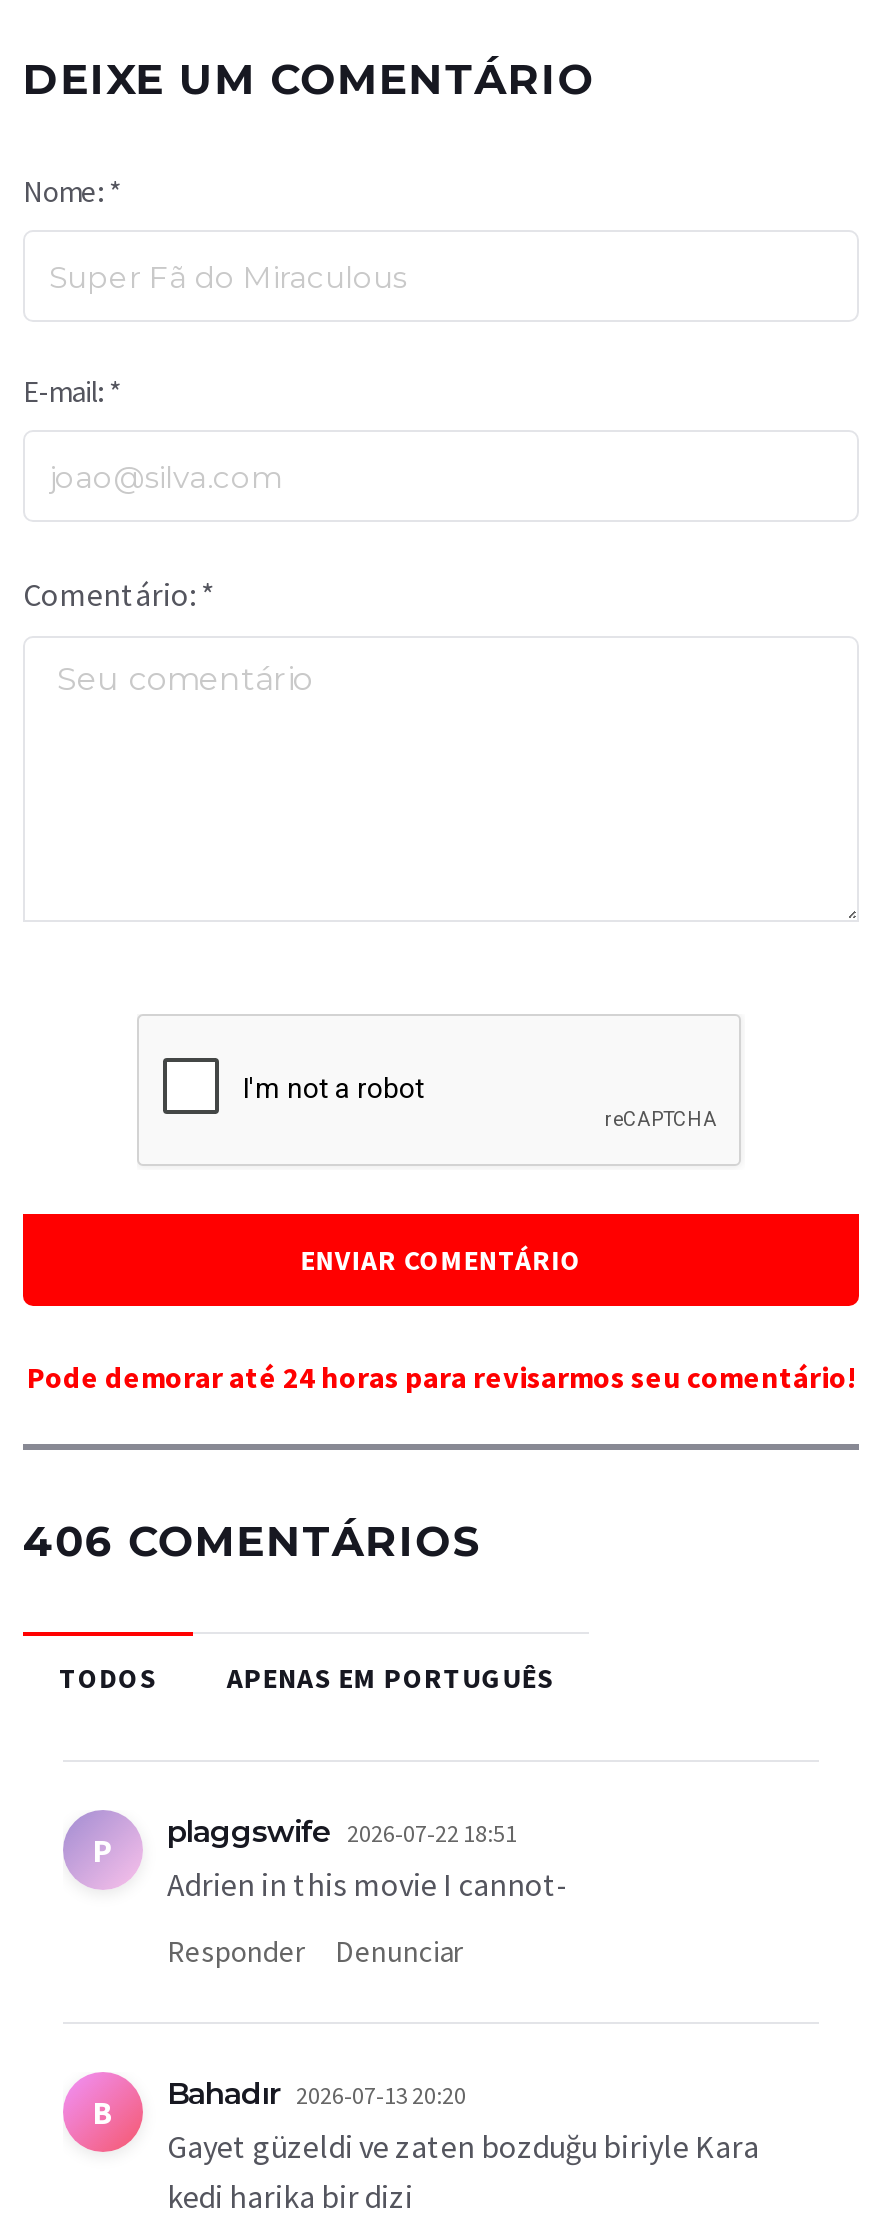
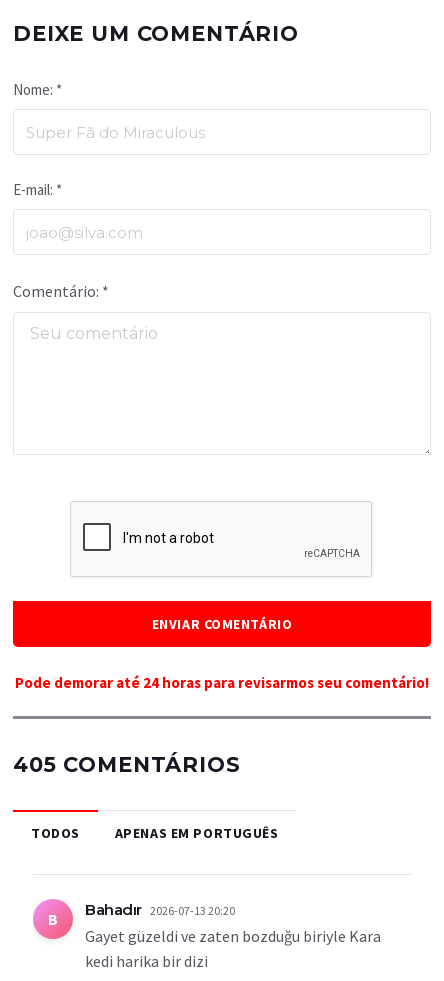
- 406 COMENTÁRIOS
+ 405 COMENTÁRIOS

- P
- plaggswife 2026-07-22 18:51
- Adrien in this movie I cannot-
- Responder
- Denunciar
